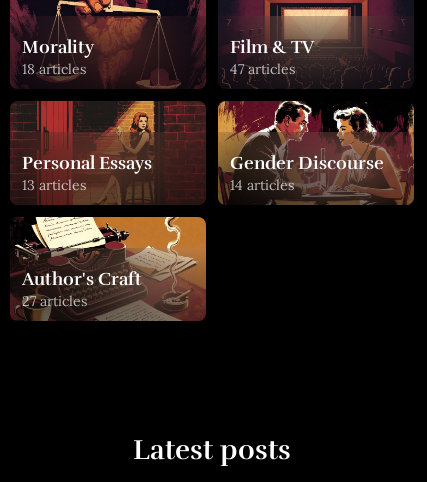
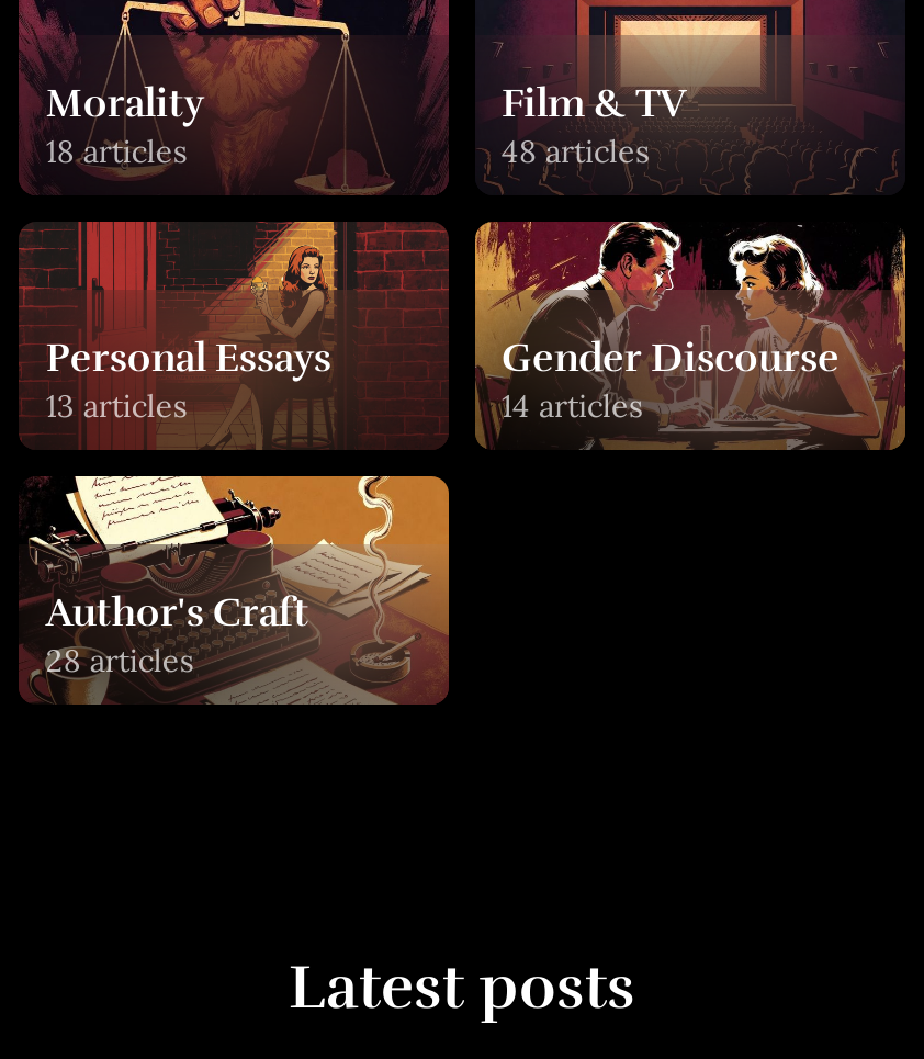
- 47 articles
+ 48 articles

- 27 articles
+ 28 articles
